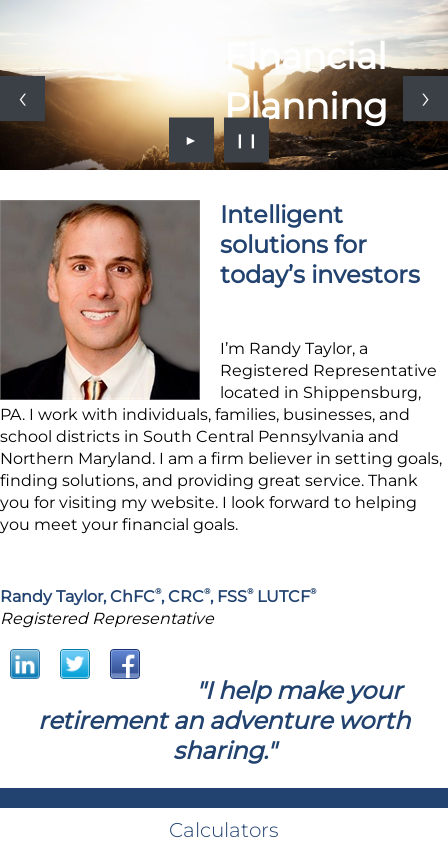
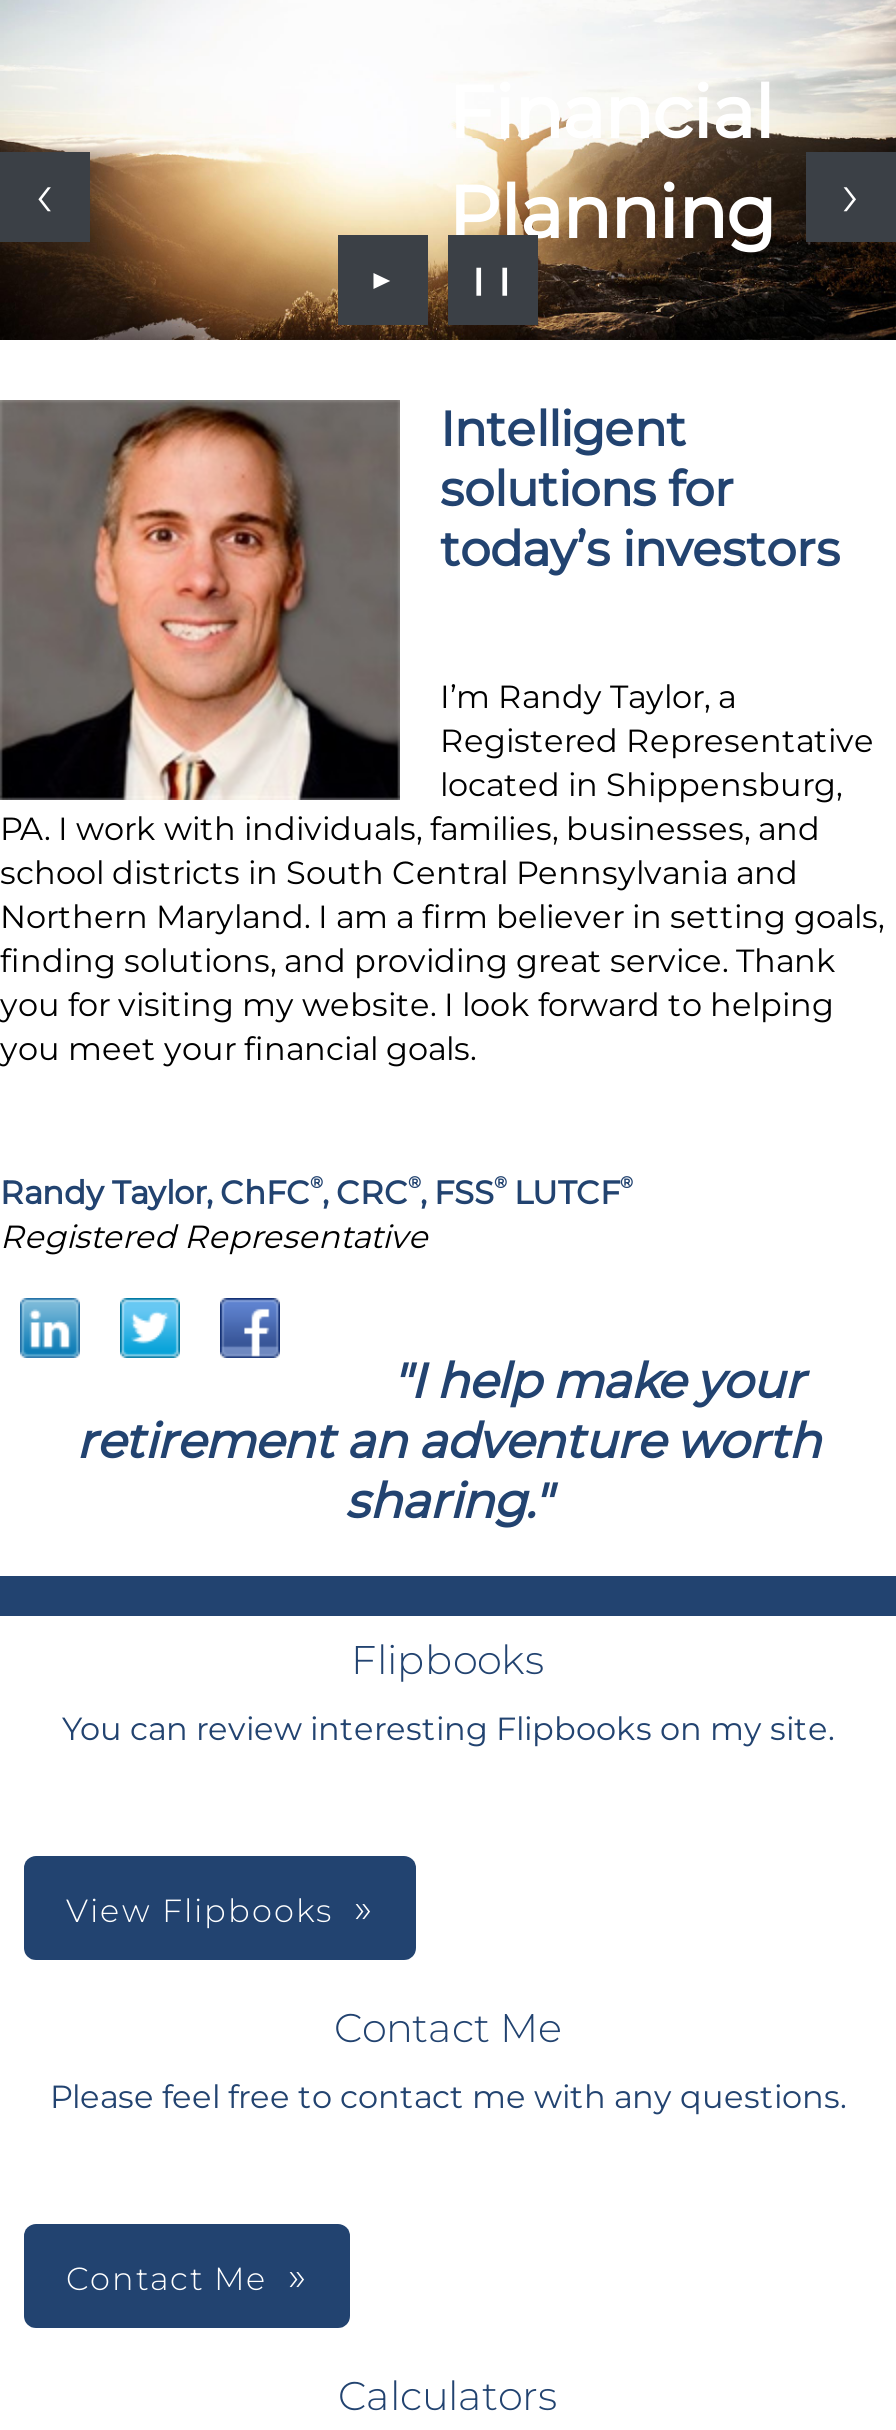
+ View Flipbooks
+ Contact Me
+ Please feel free to contact me with any questions.

+ Flipbooks
+ You can review interesting Flipbooks on my site.

+ Contact Me
